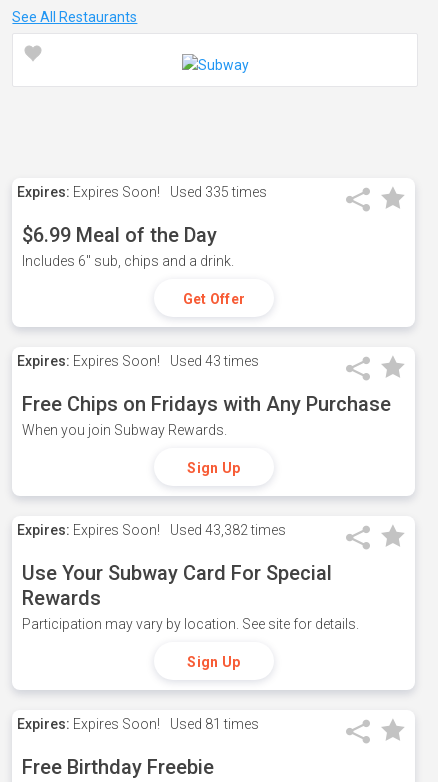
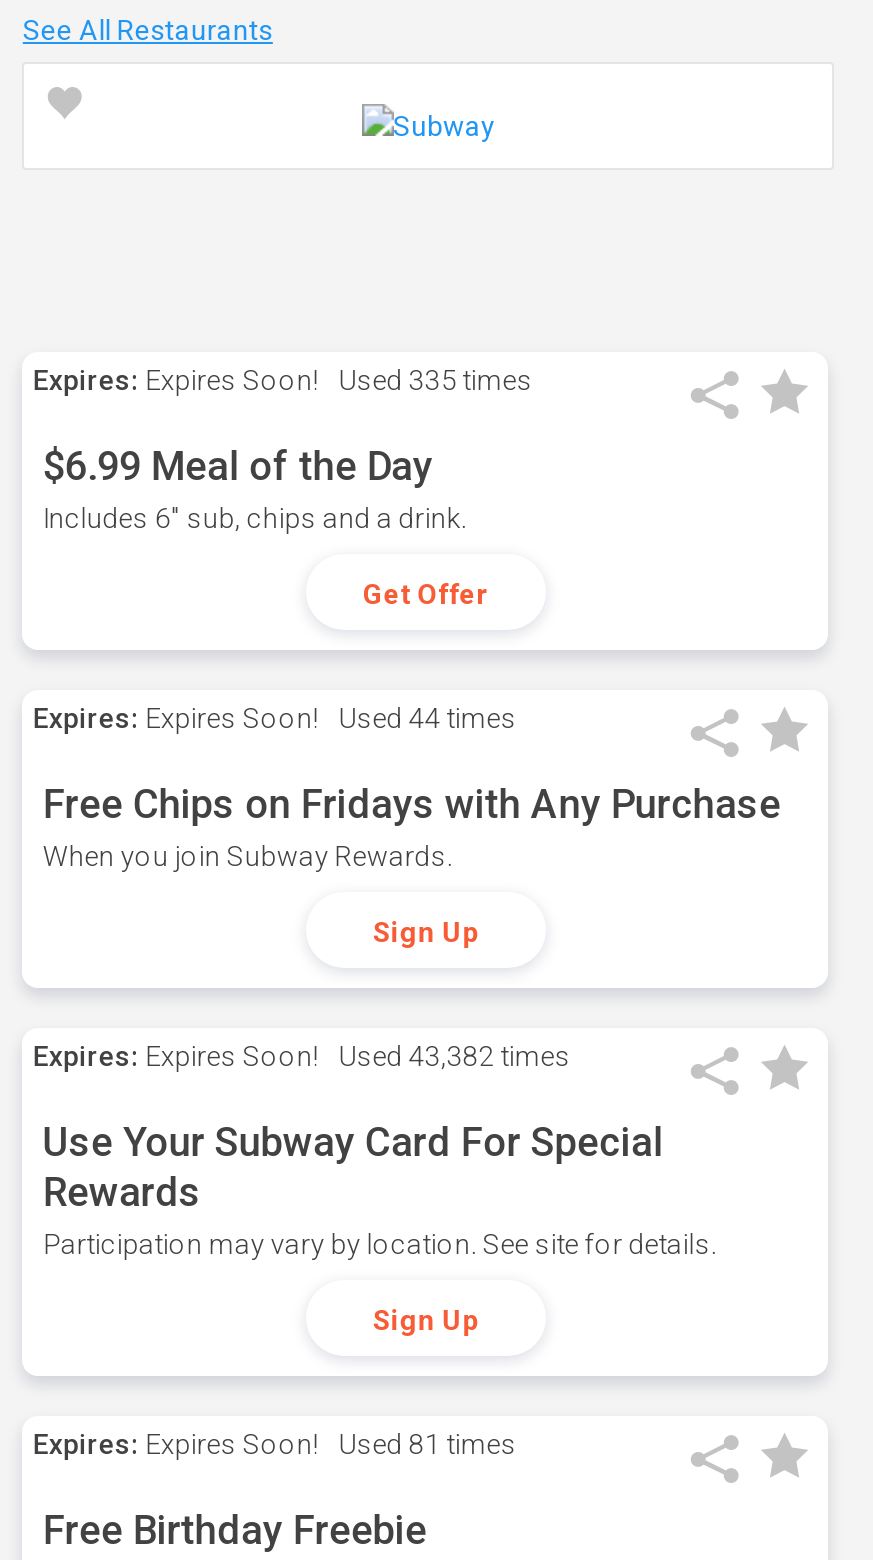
- Expires: Expires Soon! Used 43 times
+ Expires: Expires Soon! Used 44 times
